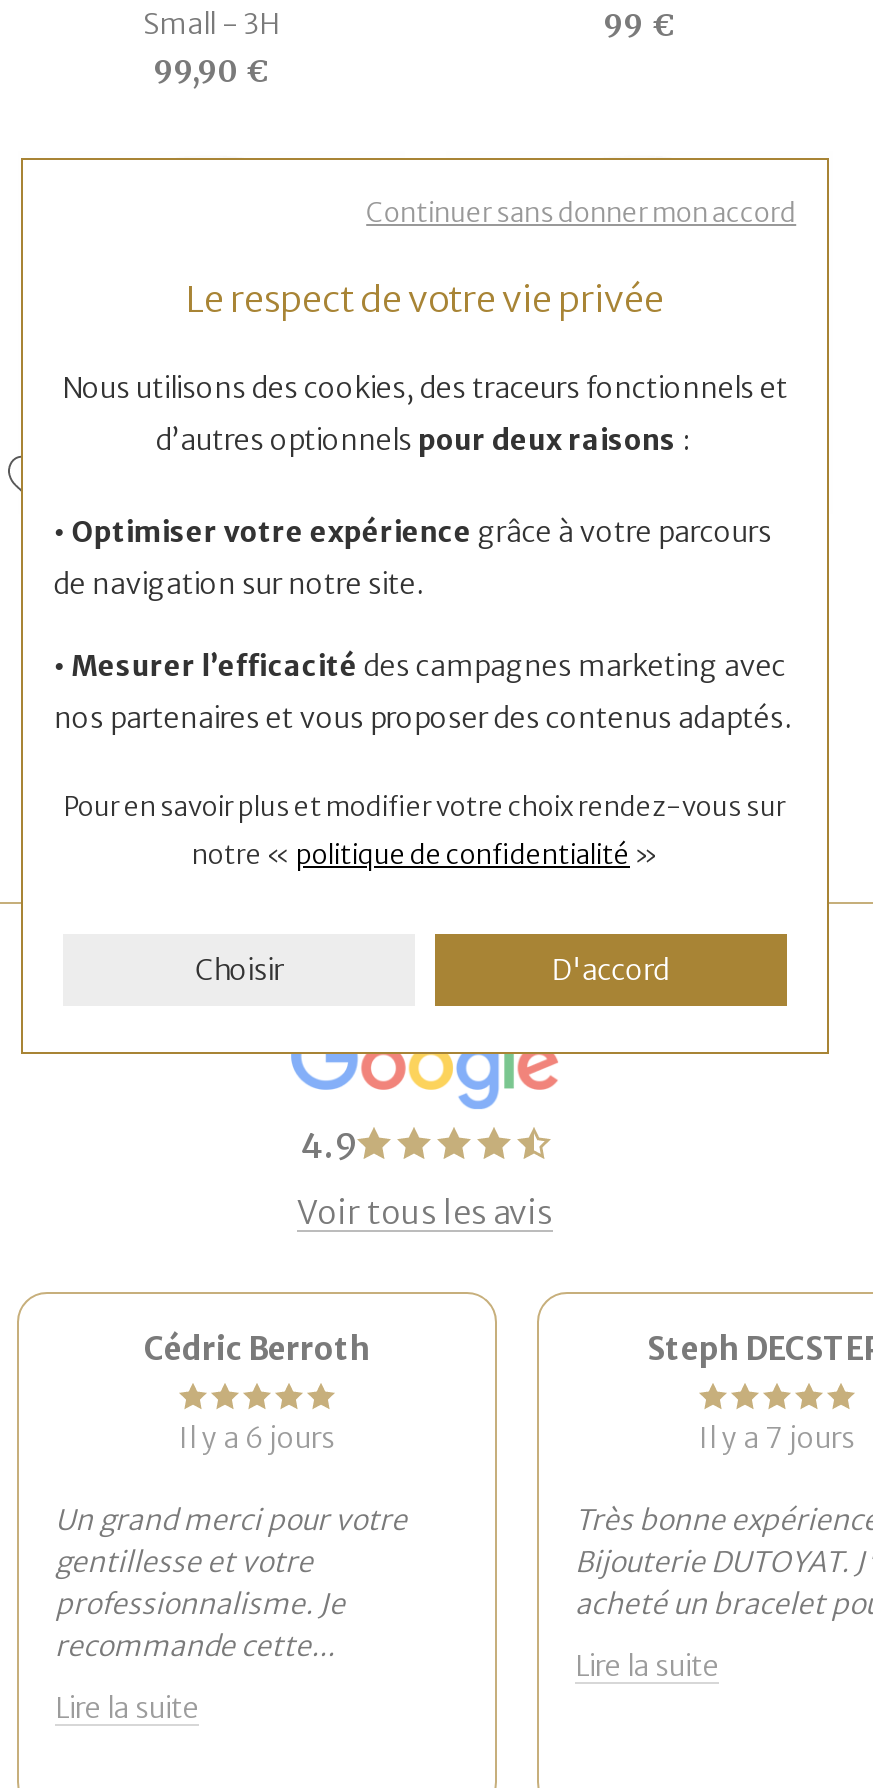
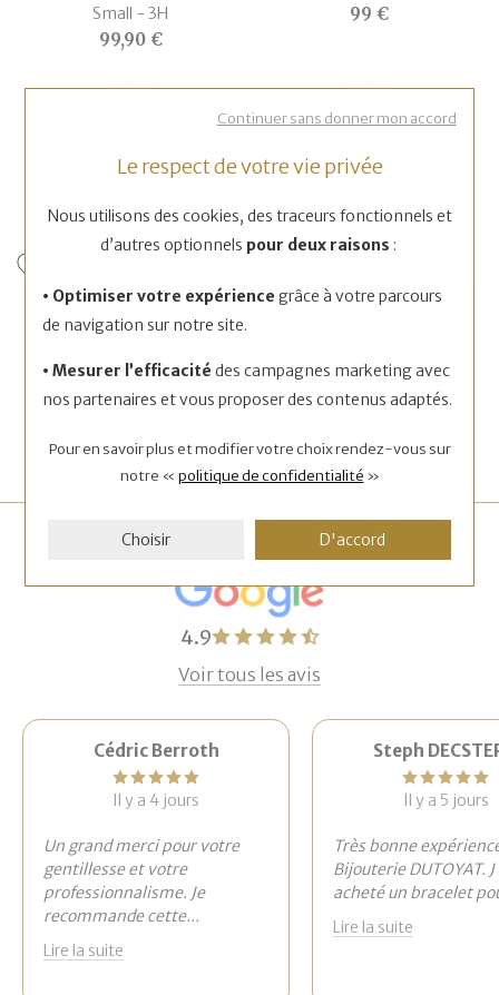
- Il y a 6 jours
+ Il y a 4 jours

- Il y a 7 jours
+ Il y a 5 jours
